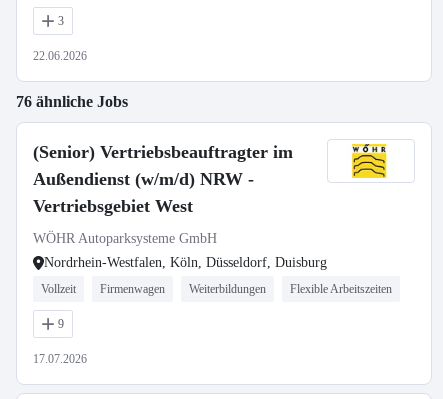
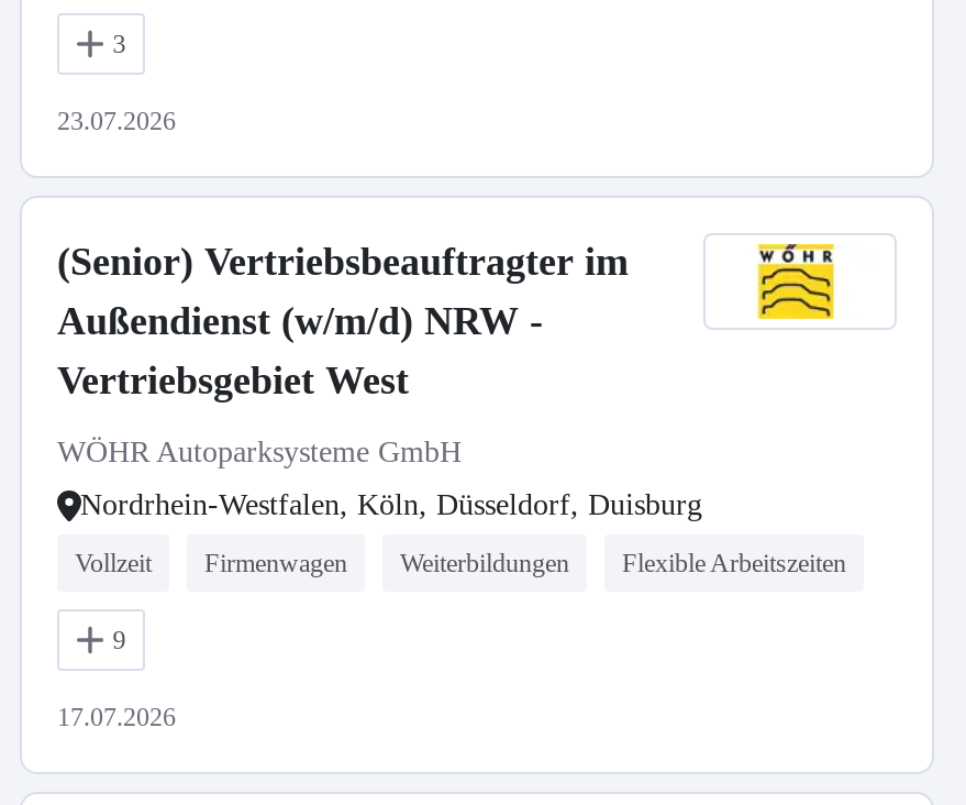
- 22.06.2026
- 76 ähnliche Jobs
+ 23.07.2026
